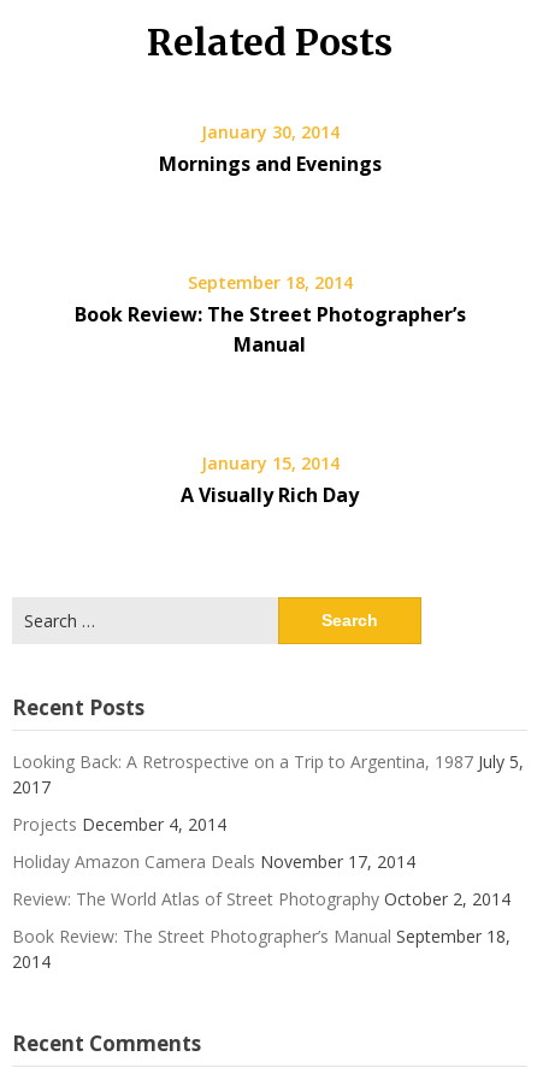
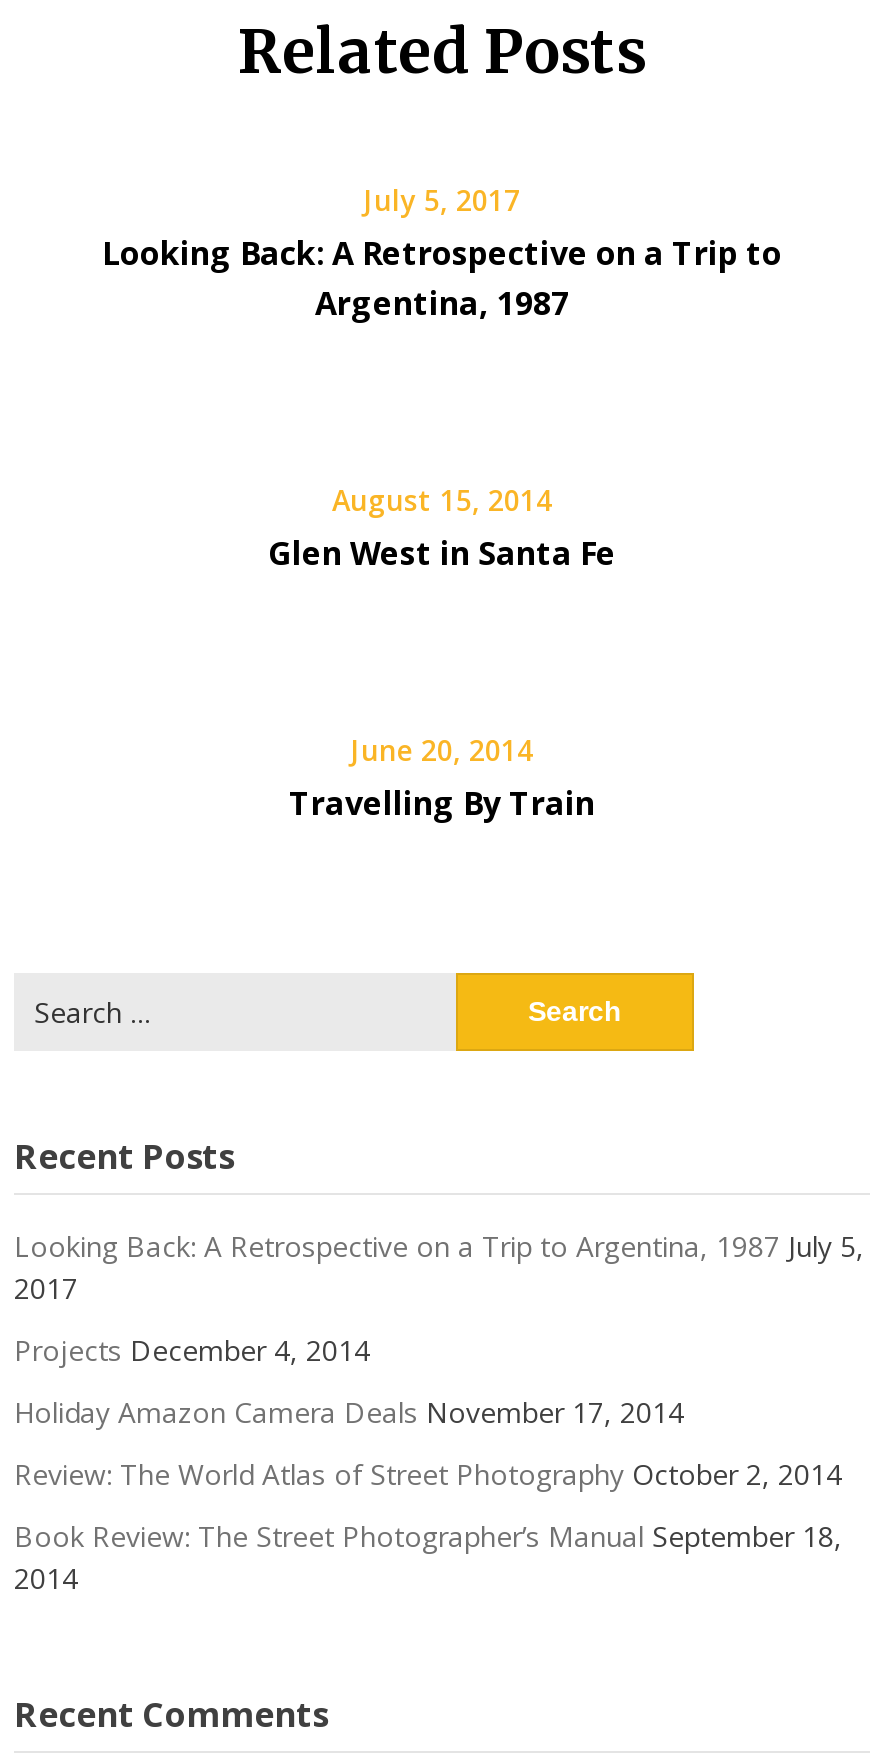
- January 30, 2014
- Mornings and Evenings
+ July 5, 2017
+ Looking Back: A Retrospective on a Trip to
+ Argentina, 1987

- September 18, 2014
- Book Review: The Street Photographer’s
- Manual
+ August 15, 2014
+ Glen West in Santa Fe

- January 15, 2014
- A Visually Rich Day
+ June 20, 2014
+ Travelling By Train
